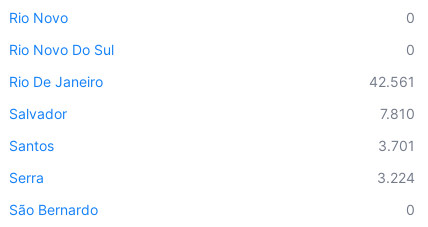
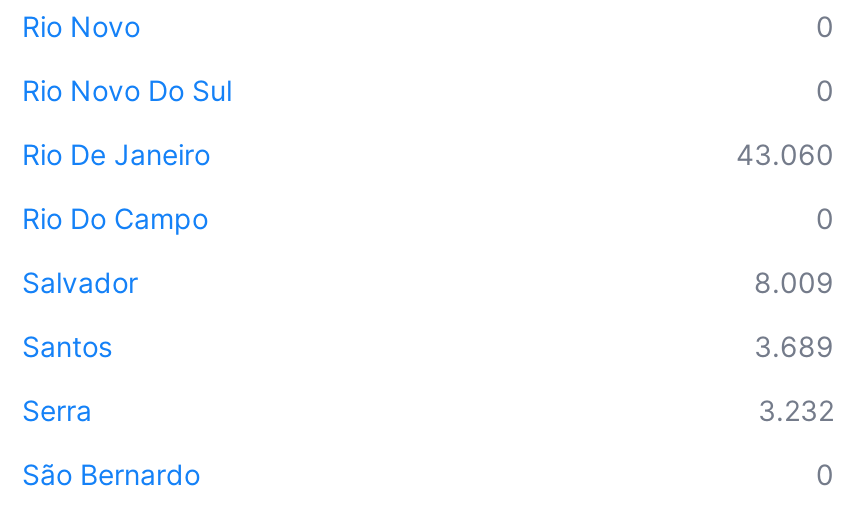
- 42.561
+ 43.060
+ Rio Do Campo
+ 0

- 7.810
+ 8.009

- 3.701
+ 3.689

- 3.224
+ 3.232
